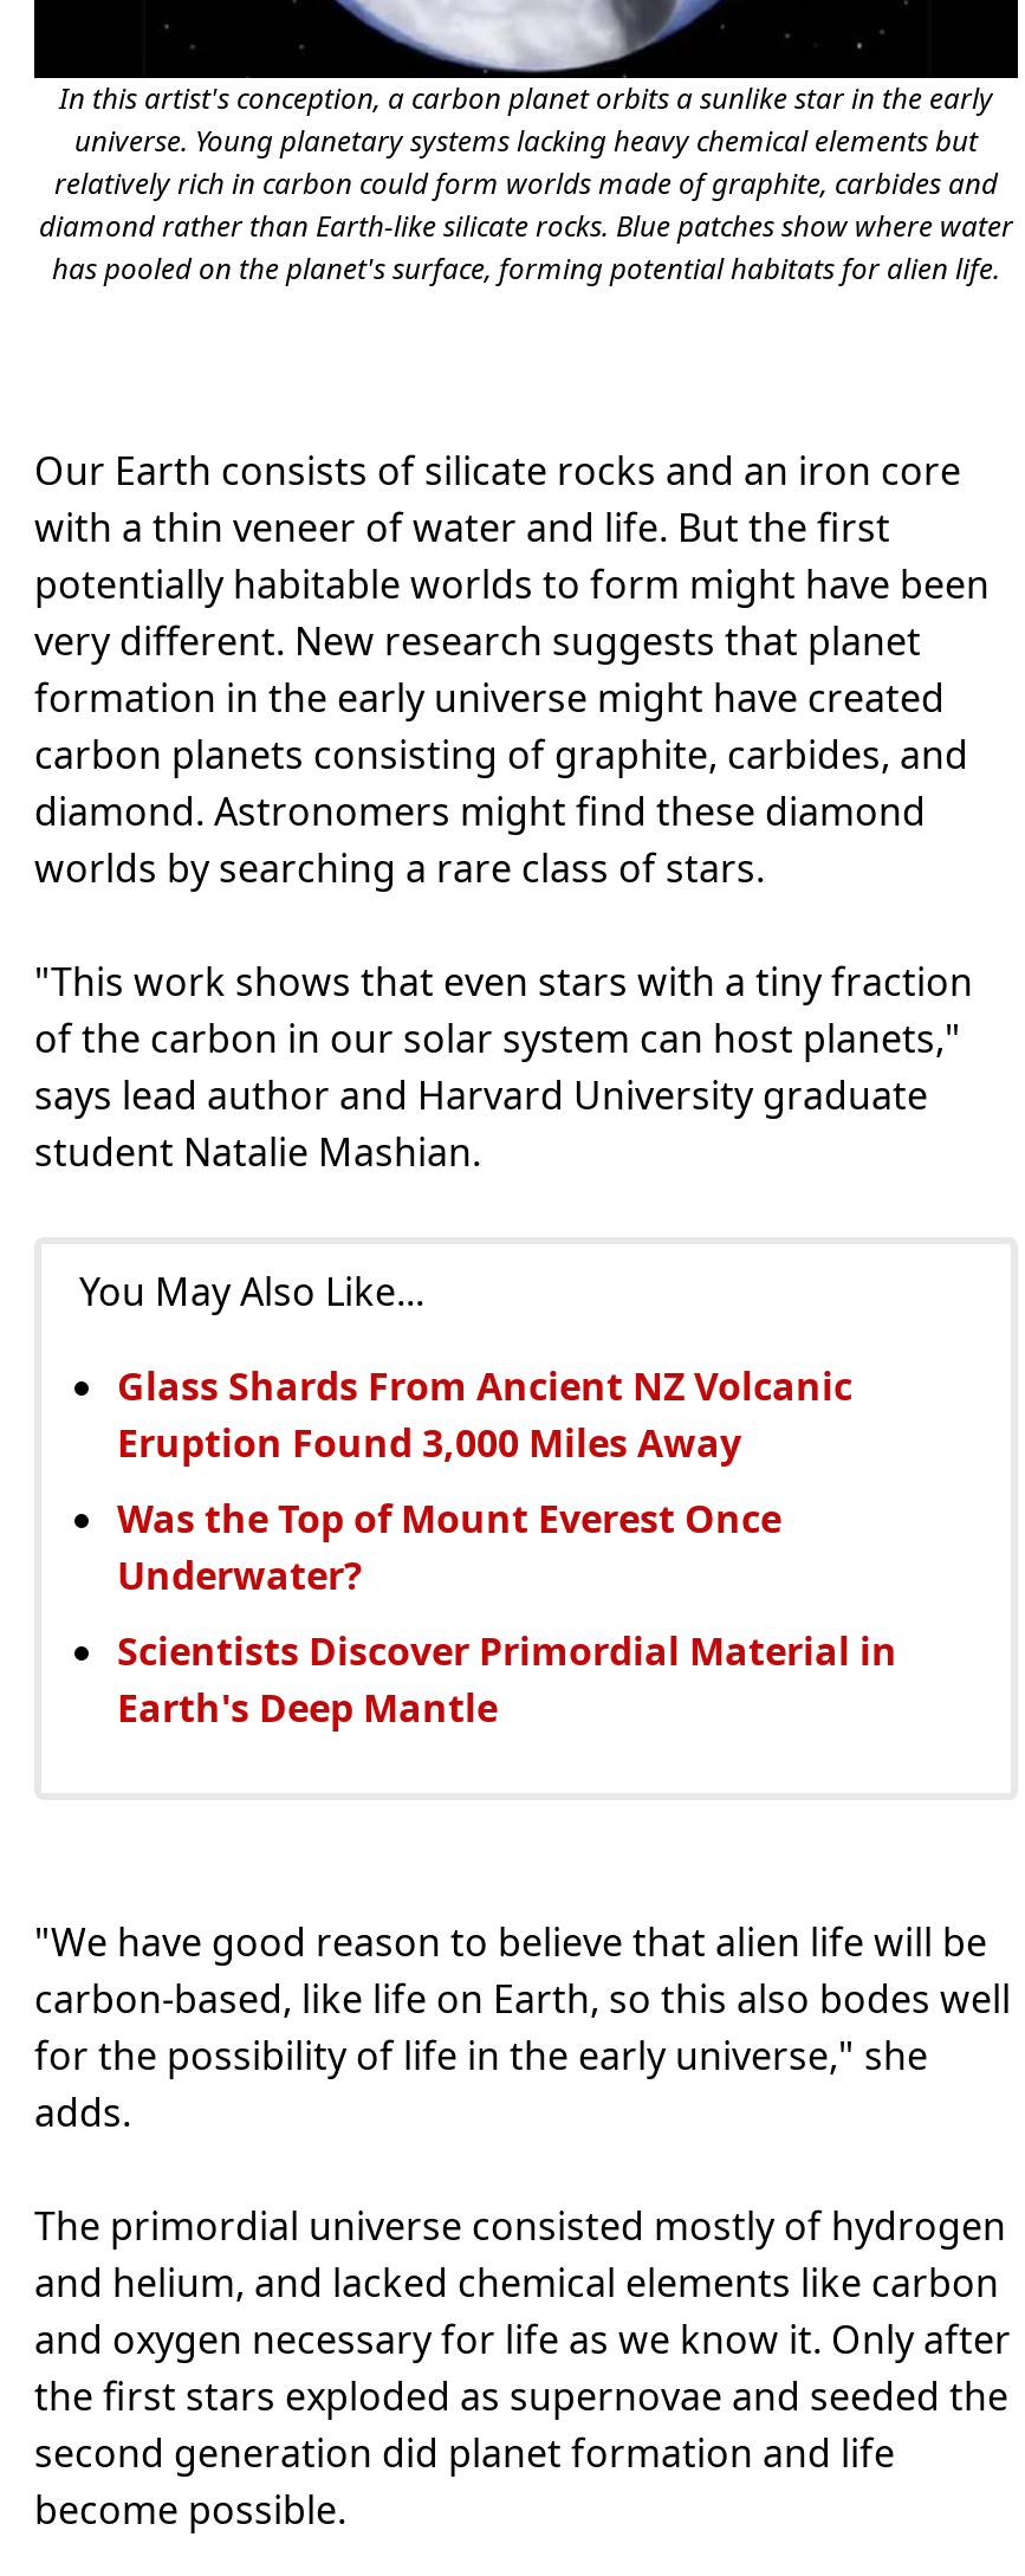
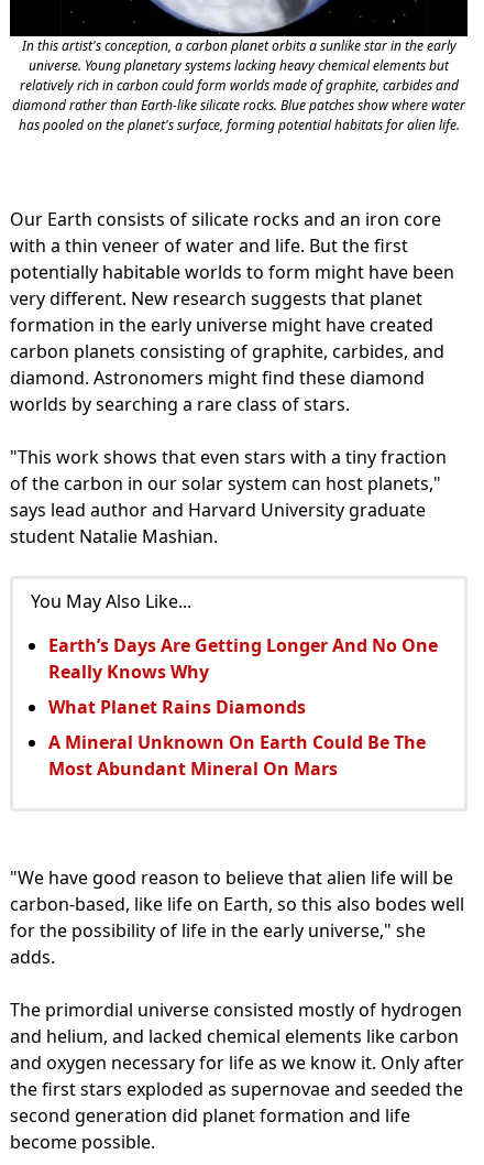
- Glass Shards From Ancient NZ Volcanic
- Eruption Found 3,000 Miles Away
+ Earth’s Days Are Getting Longer And No One
+ Really Knows Why

- Was the Top of Mount Everest Once
- Underwater?
+ What Planet Rains Diamonds

- Scientists Discover Primordial Material in
- Earth's Deep Mantle
+ A Mineral Unknown On Earth Could Be The
+ Most Abundant Mineral On Mars
